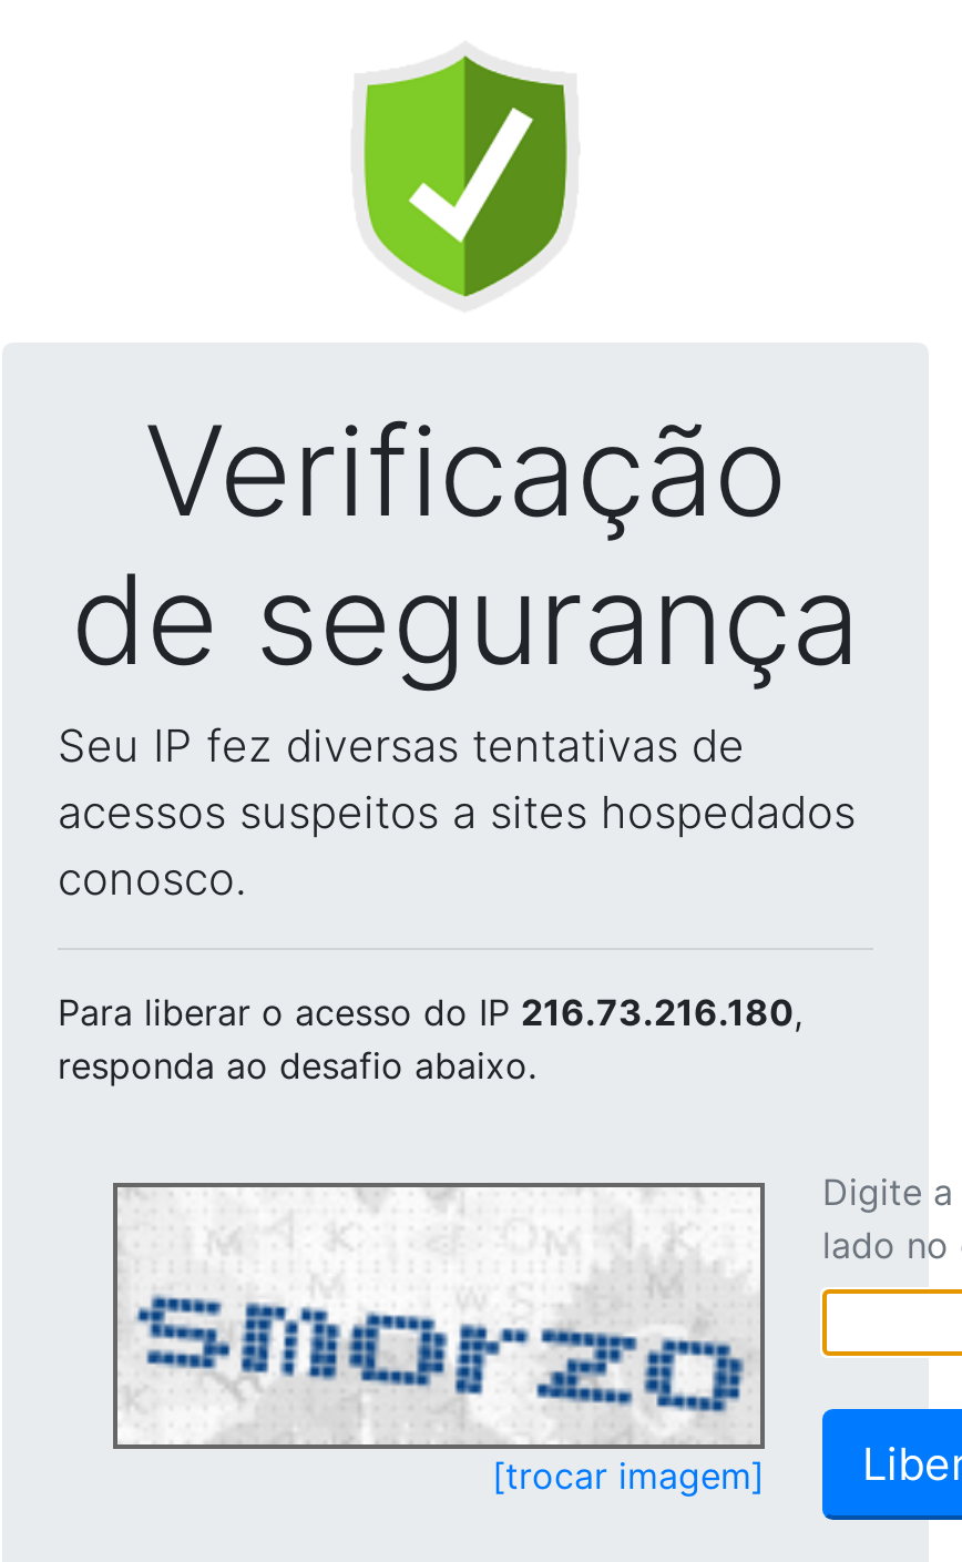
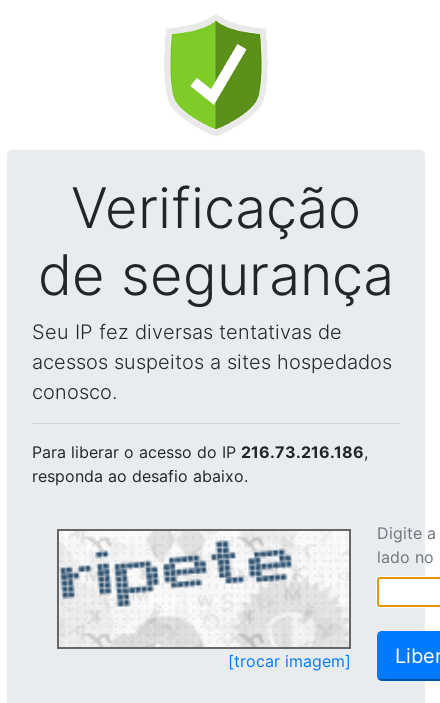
- Para liberar o acesso do IP 216.73.216.180,
+ Para liberar o acesso do IP 216.73.216.186,

- [image]
+ [image]
